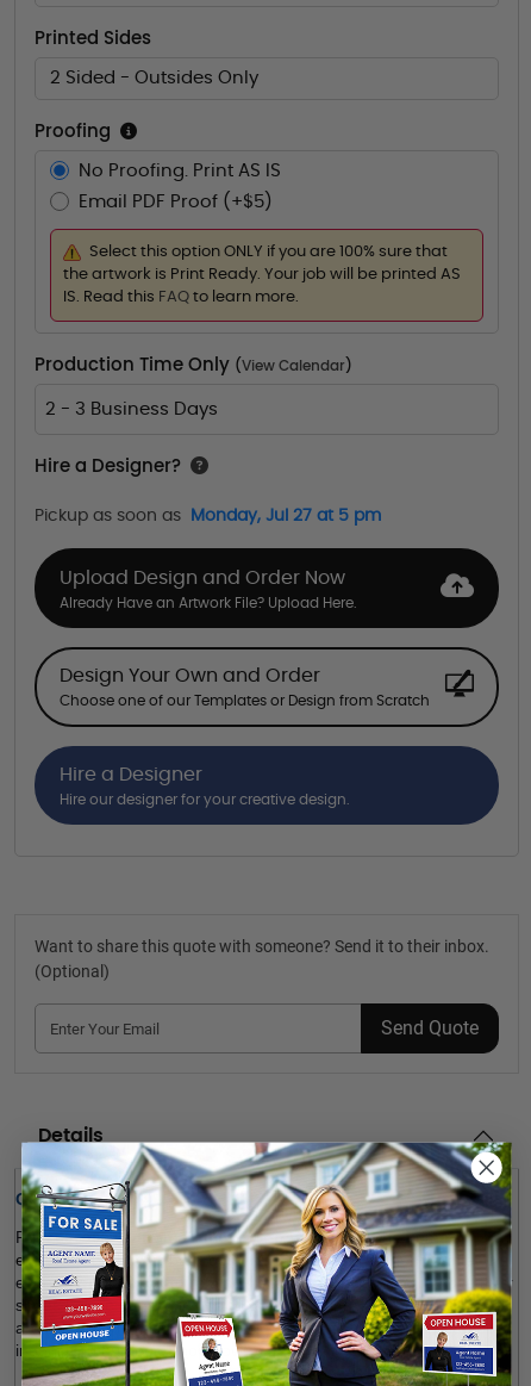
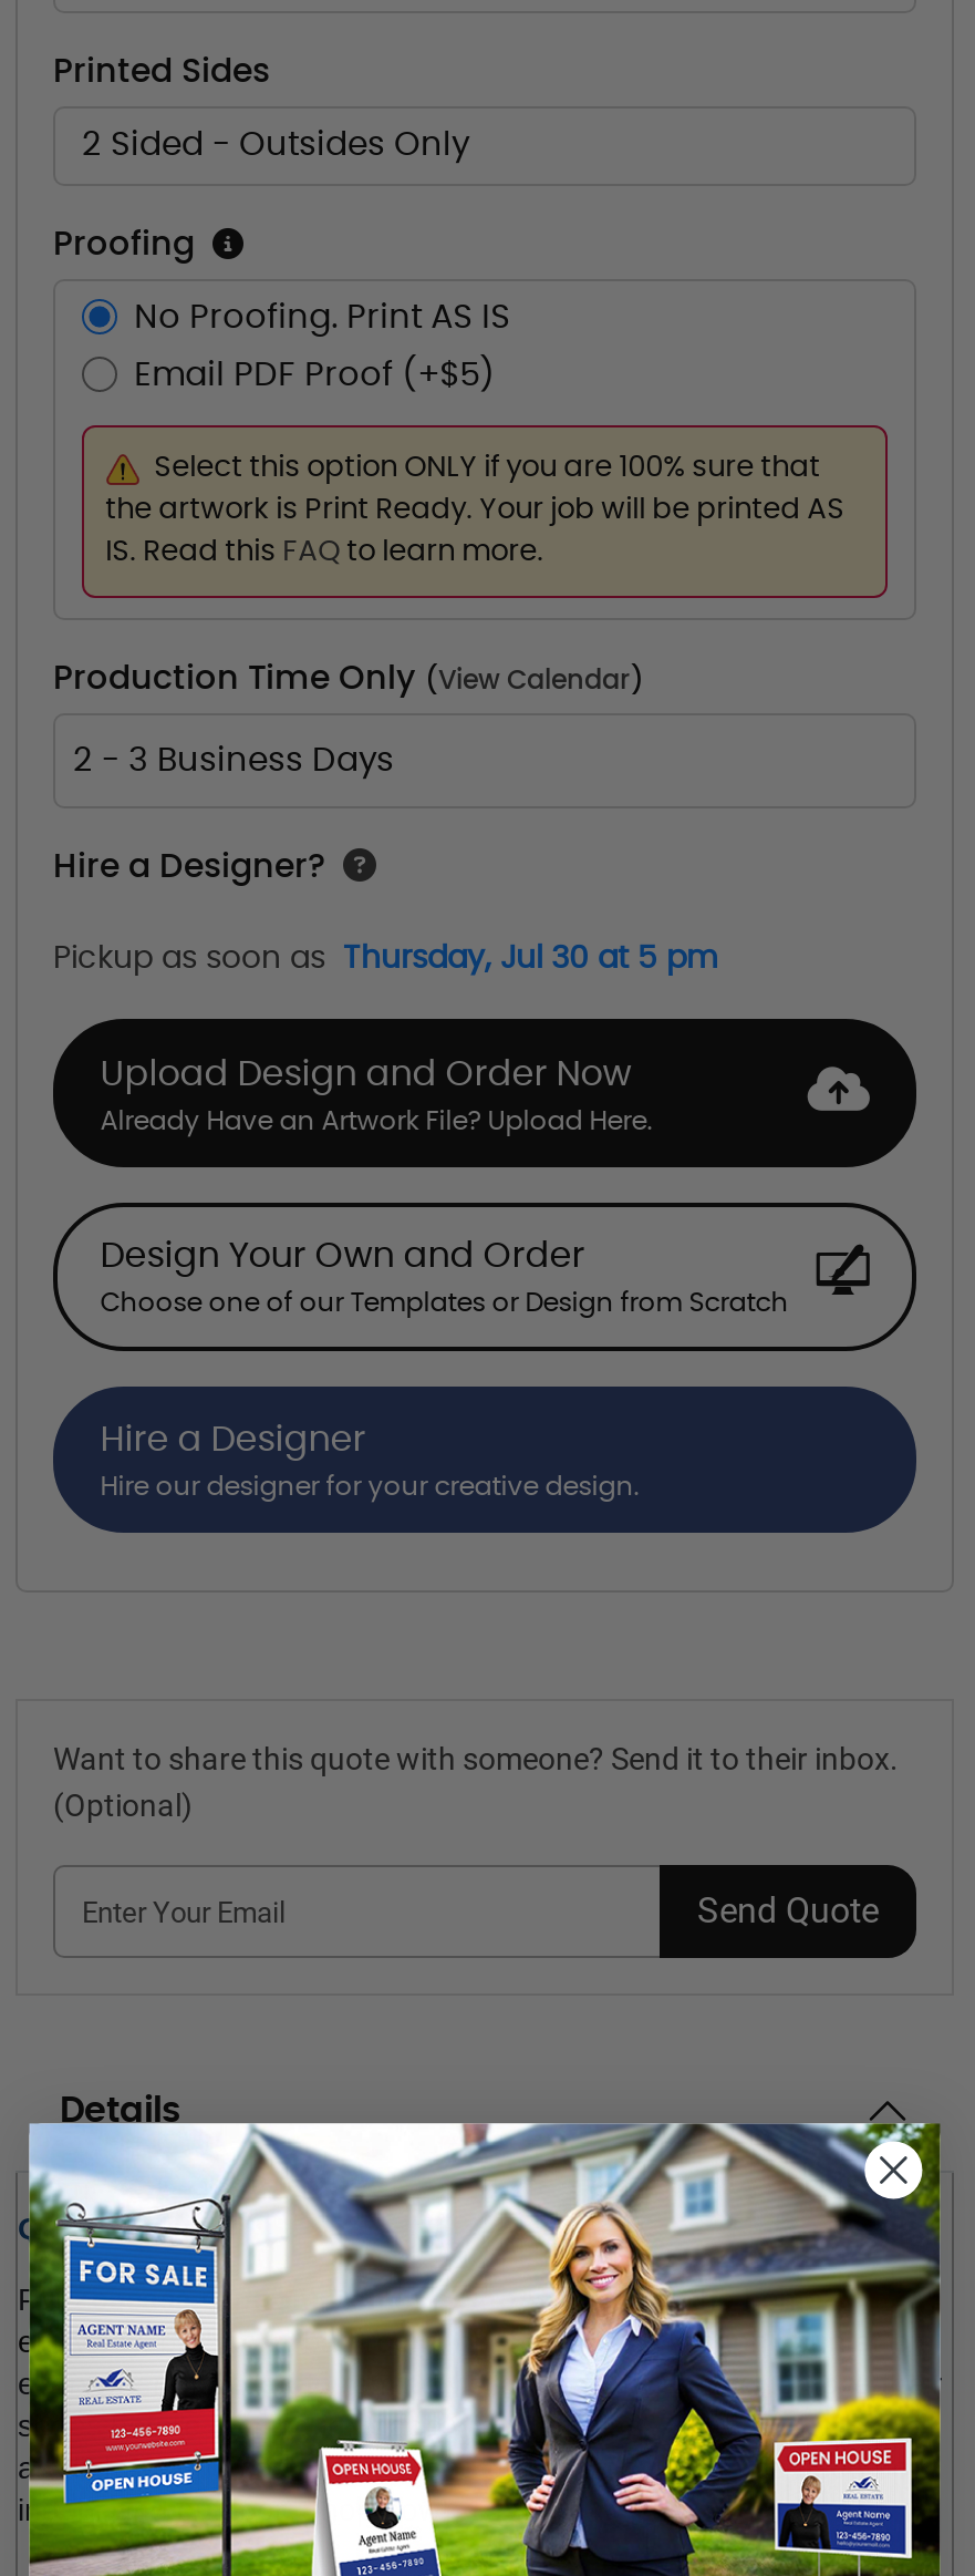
- Pickup as soon as Monday, Jul 27 at 5 pm
+ Pickup as soon as Thursday, Jul 30 at 5 pm
